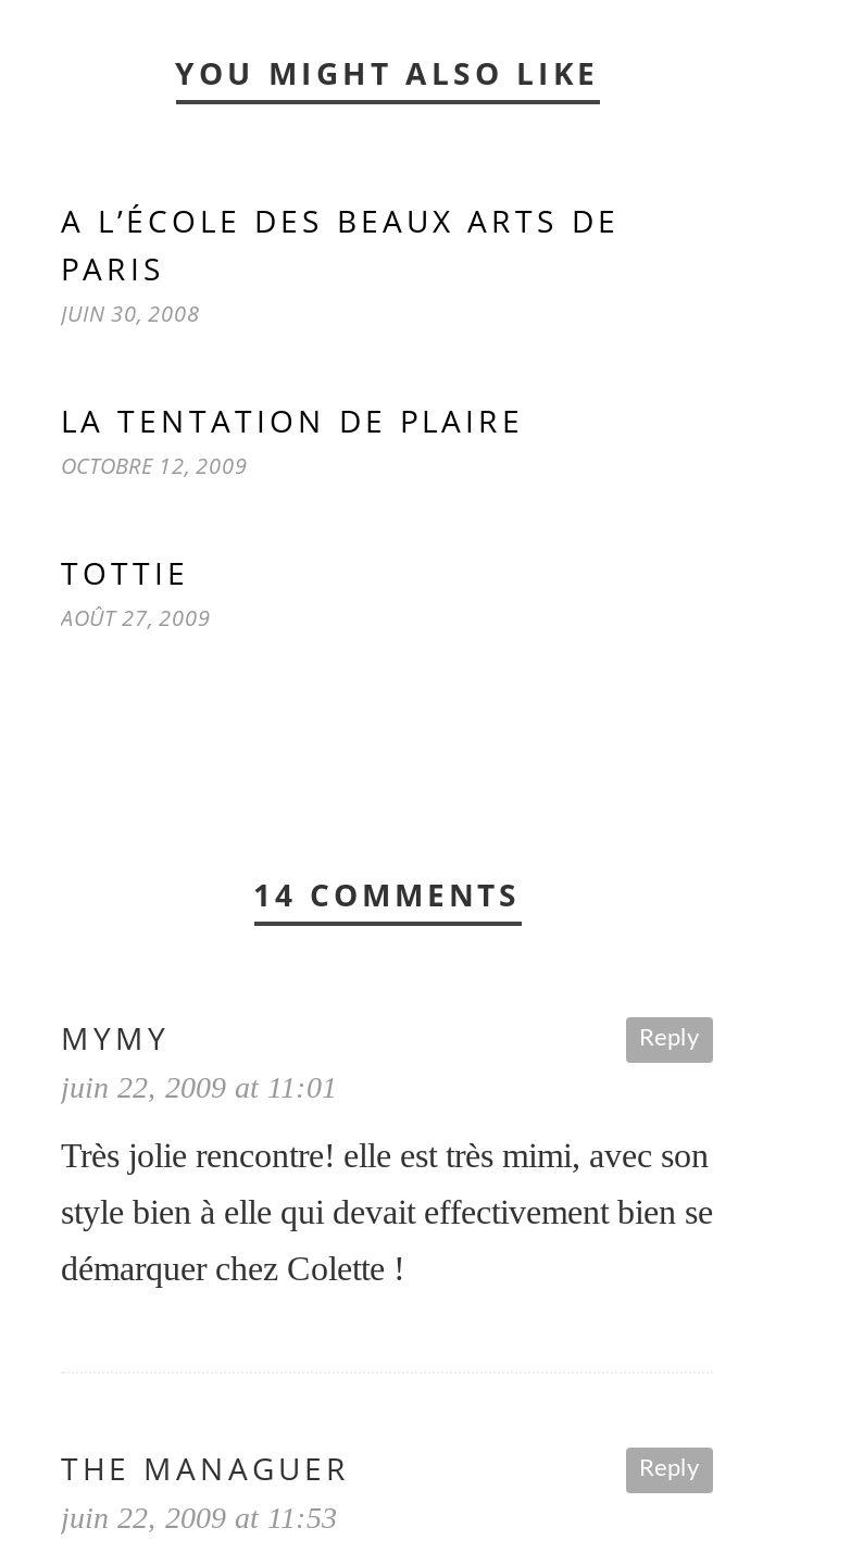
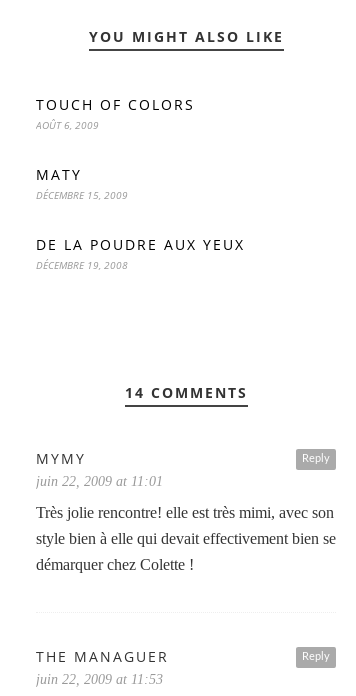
- A L’ÉCOLE DES BEAUX ARTS DE
- PARIS
- JUIN 30, 2008
+ TOUCH OF COLORS
+ AOÛT 6, 2009

- LA TENTATION DE PLAIRE
- OCTOBRE 12, 2009
+ MATY
+ DÉCEMBRE 15, 2009

- TOTTIE
- AOÛT 27, 2009
+ DE LA POUDRE AUX YEUX
+ DÉCEMBRE 19, 2008
